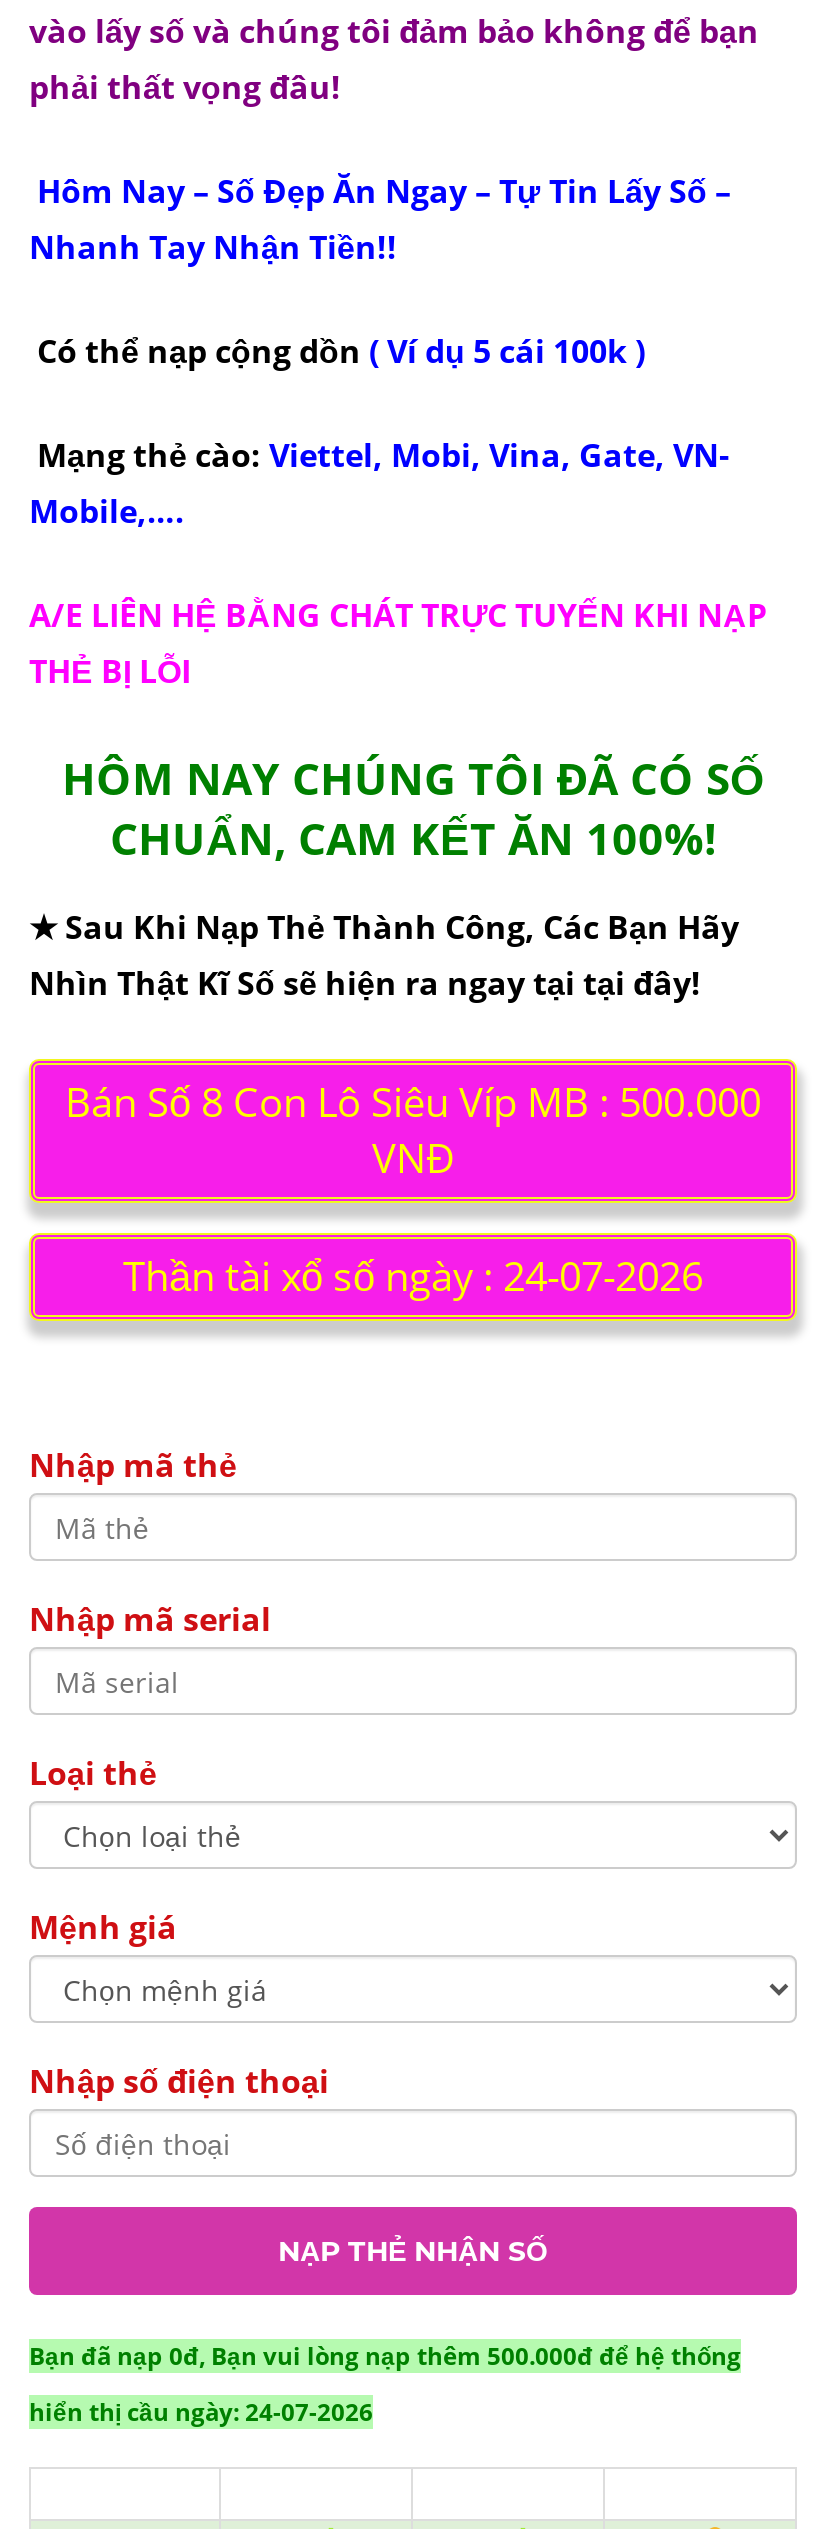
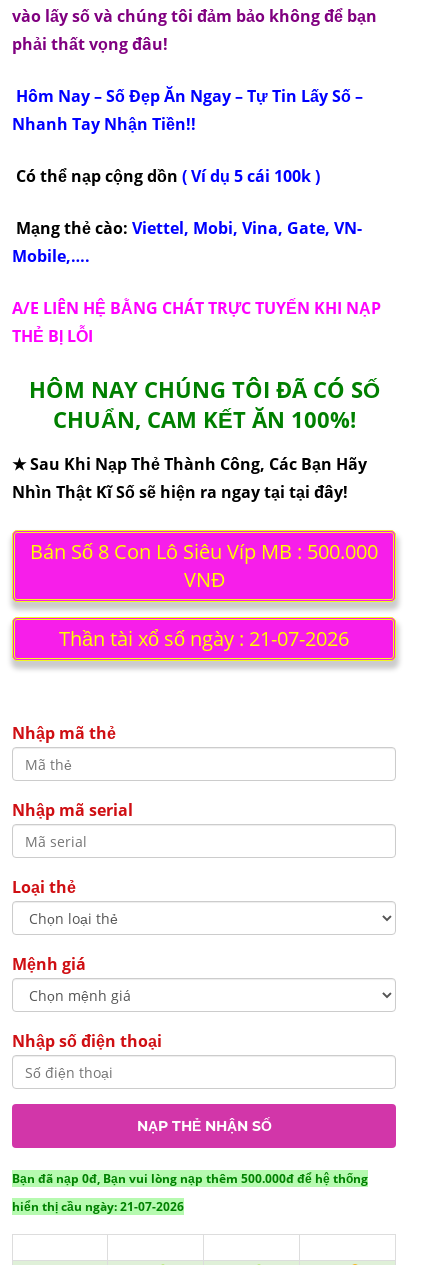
- Thần tài xổ số ngày : 24-07-2026
+ Thần tài xổ số ngày : 21-07-2026

- hiển thị cầu ngày: 24-07-2026
+ hiển thị cầu ngày: 21-07-2026
